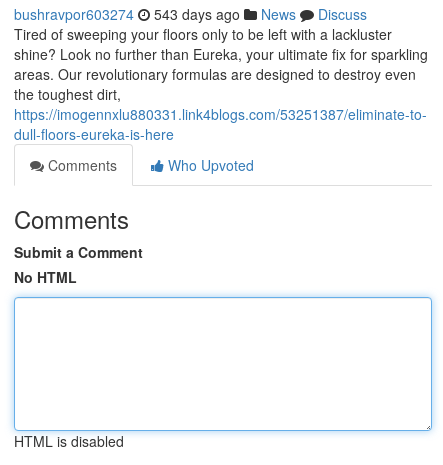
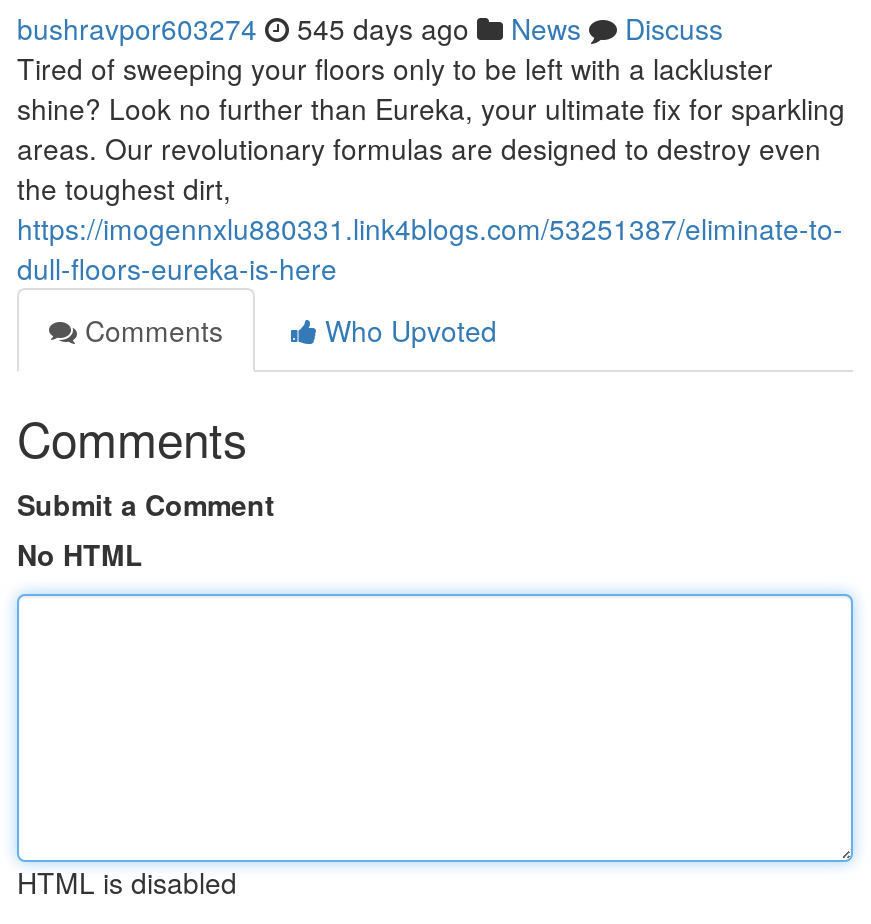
- bushravpor603274 543 days ago News Discuss
+ bushravpor603274 545 days ago News Discuss
